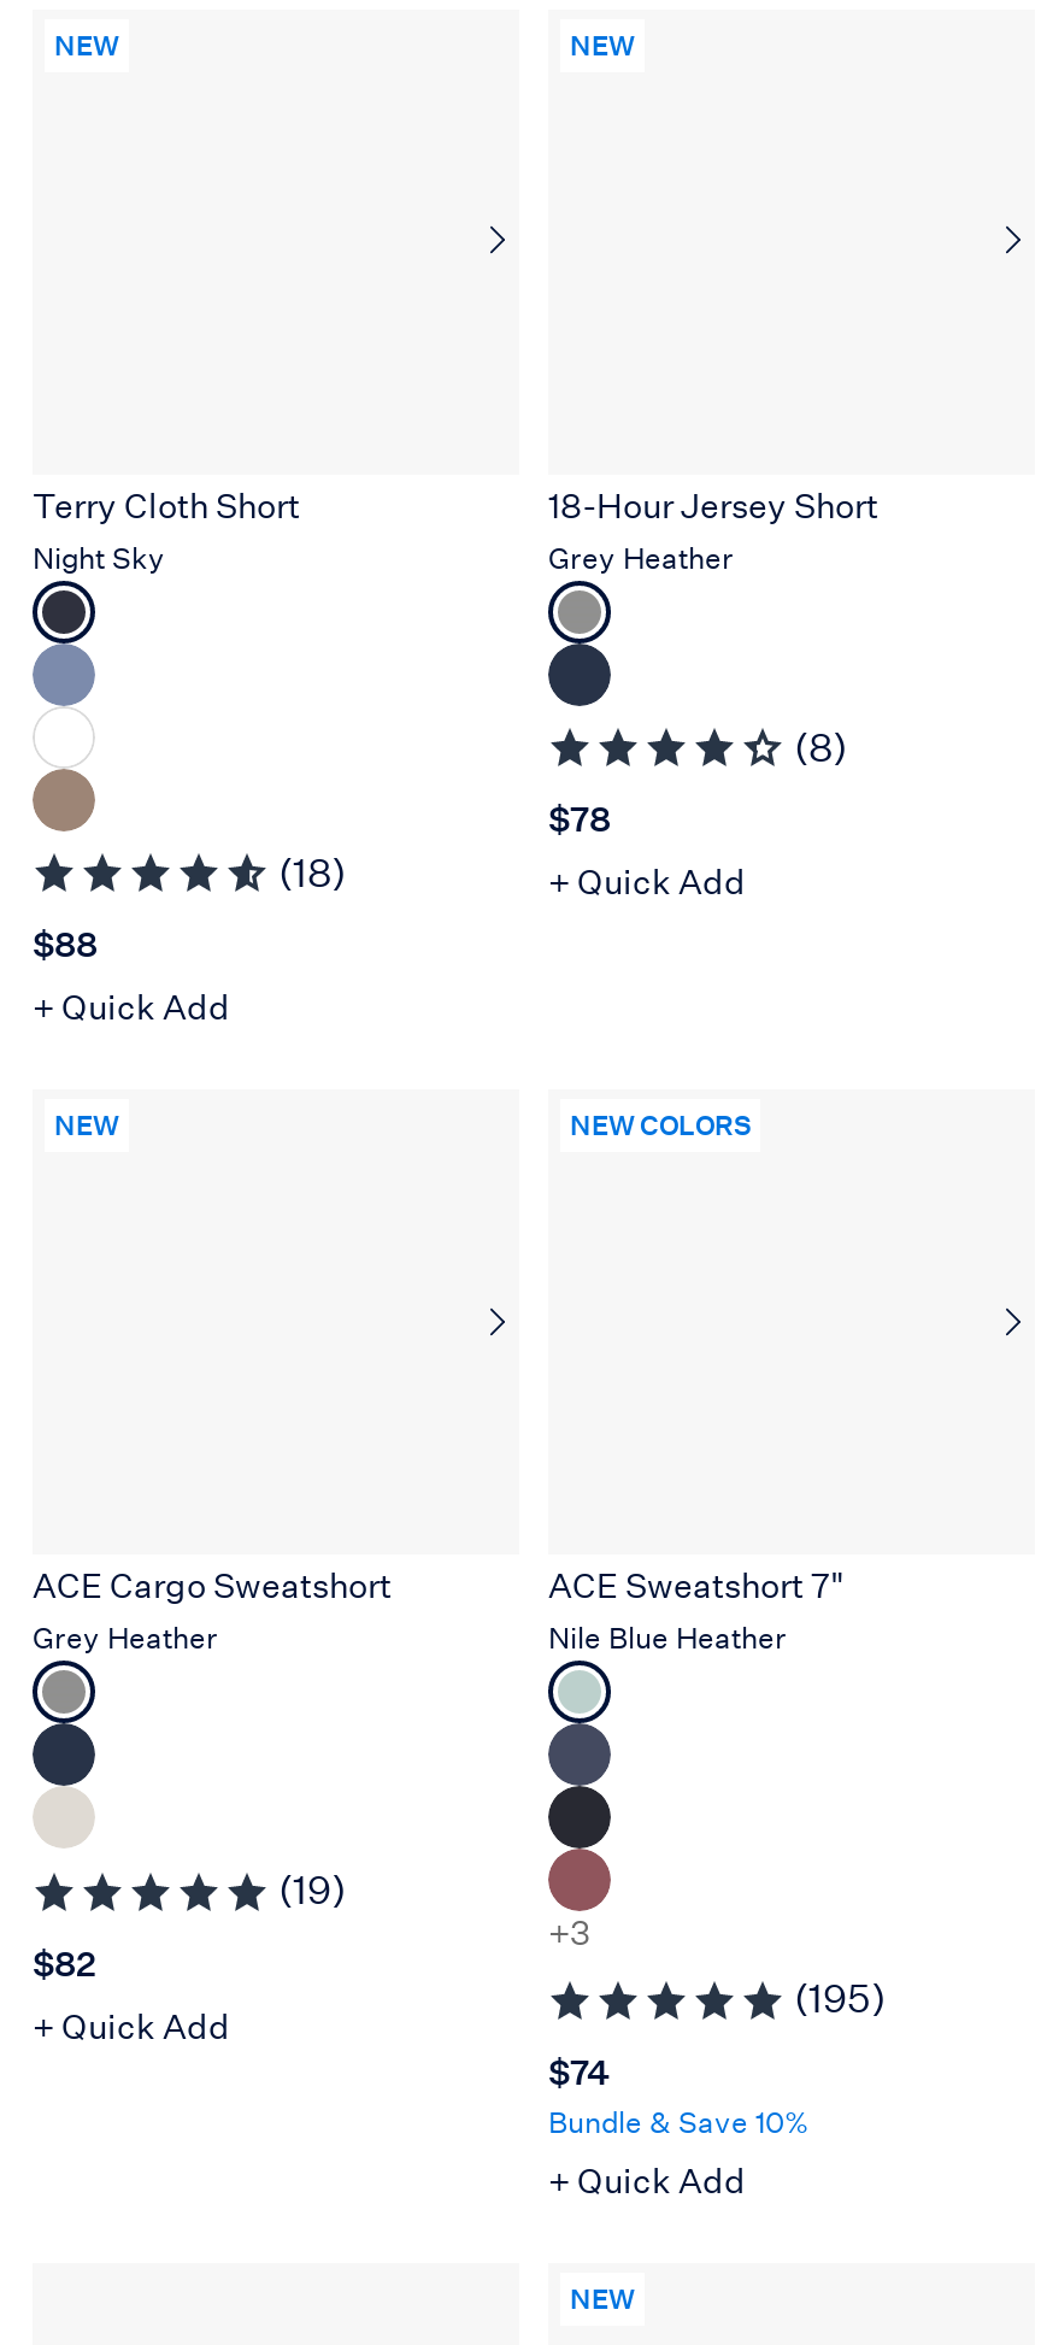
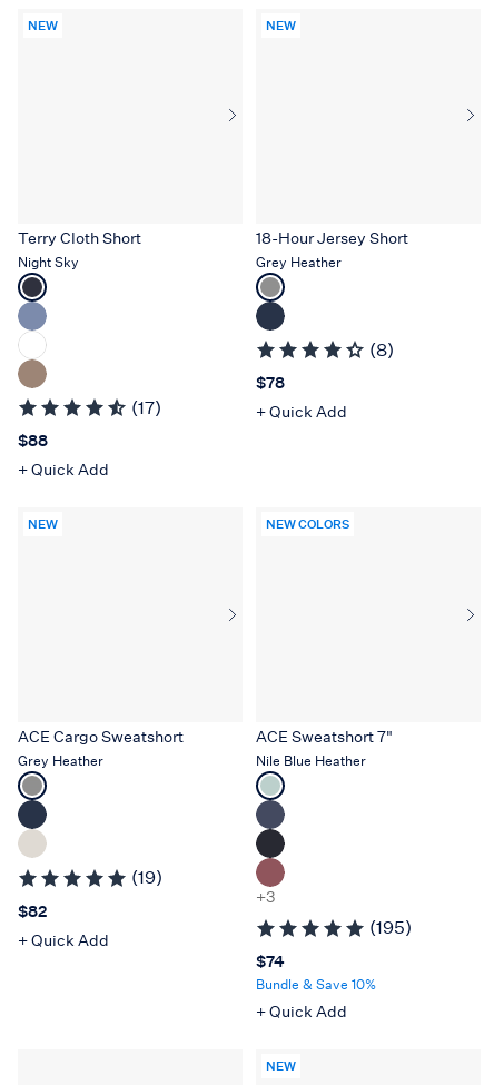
- (18)
+ (17)
